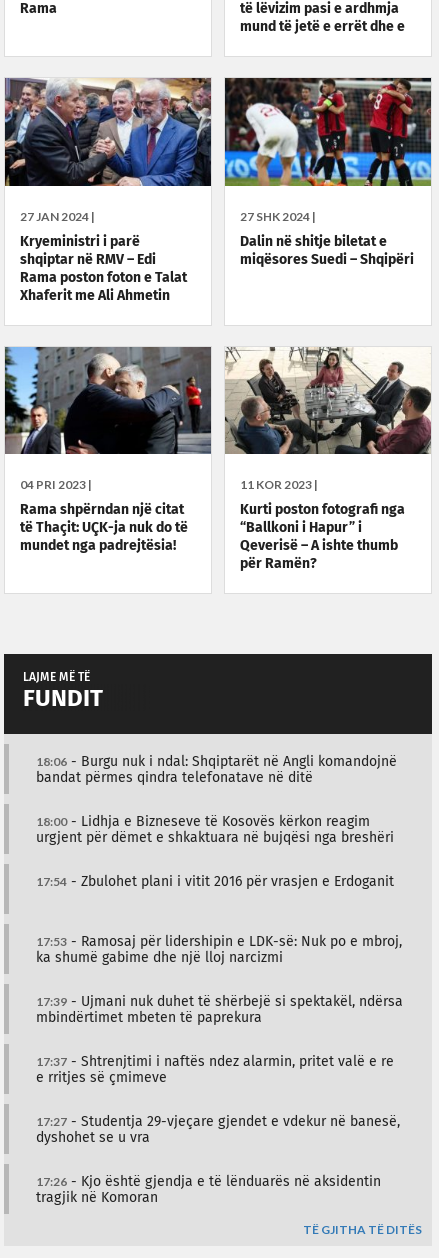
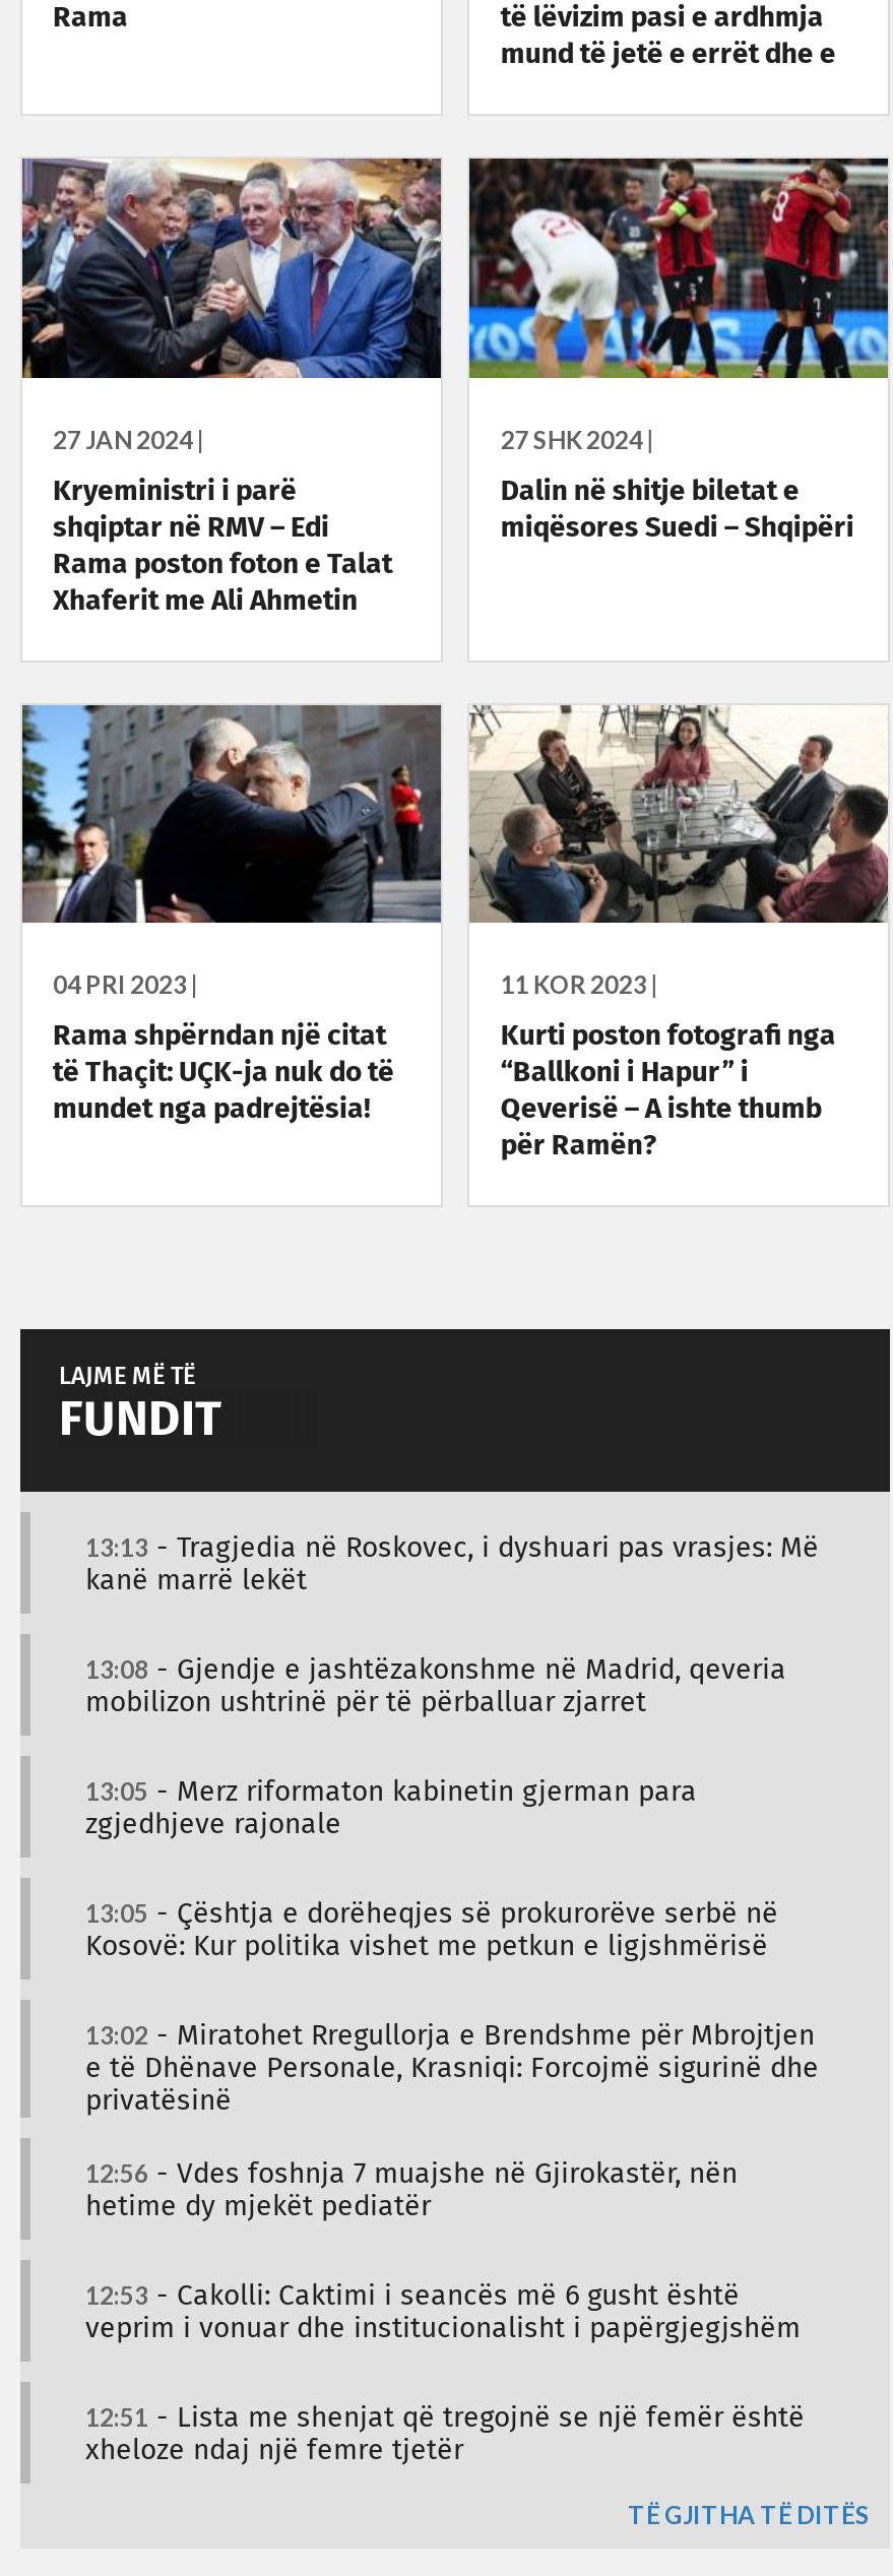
- 18:06 - Burgu nuk i ndal: Shqiptarët në Angli komandojnë
- bandat përmes qindra telefonatave në ditë
+ 13:13 - Tragjedia në Roskovec, i dyshuari pas vrasjes: Më
+ kanë marrë lekët

- 18:00 - Lidhja e Bizneseve të Kosovës kërkon reagim
- urgjent për dëmet e shkaktuara në bujqësi nga breshëri
+ 13:08 - Gjendje e jashtëzakonshme në Madrid, qeveria
+ mobilizon ushtrinë për të përballuar zjarret

- 17:54 - Zbulohet plani i vitit 2016 për vrasjen e Erdoganit
+ 13:05 - Merz riformaton kabinetin gjerman para
+ zgjedhjeve rajonale

- 17:53 - Ramosaj për lidershipin e LDK-së: Nuk po e mbroj,
- ka shumë gabime dhe një lloj narcizmi
+ 13:05 - Çështja e dorëheqjes së prokurorëve serbë në
+ Kosovë: Kur politika vishet me petkun e ligjshmërisë

- 17:39 - Ujmani nuk duhet të shërbejë si spektakël, ndërsa
- mbindërtimet mbeten të paprekura
+ 13:02 - Miratohet Rregullorja e Brendshme për Mbrojtjen
+ e të Dhënave Personale, Krasniqi: Forcojmë sigurinë dhe
+ privatësinë

- 17:37 - Shtrenjtimi i naftës ndez alarmin, pritet valë e re
- e rritjes së çmimeve
+ 12:56 - Vdes foshnja 7 muajshe në Gjirokastër, nën
+ hetime dy mjekët pediatër

- 17:27 - Studentja 29-vjeçare gjendet e vdekur në banesë,
- dyshohet se u vra
+ 12:53 - Cakolli: Caktimi i seancës më 6 gusht është
+ veprim i vonuar dhe institucionalisht i papërgjegjshëm

- 17:26 - Kjo është gjendja e të lënduarës në aksidentin
- tragjik në Komoran
+ 12:51 - Lista me shenjat që tregojnë se një femër është
+ xheloze ndaj një femre tjetër
